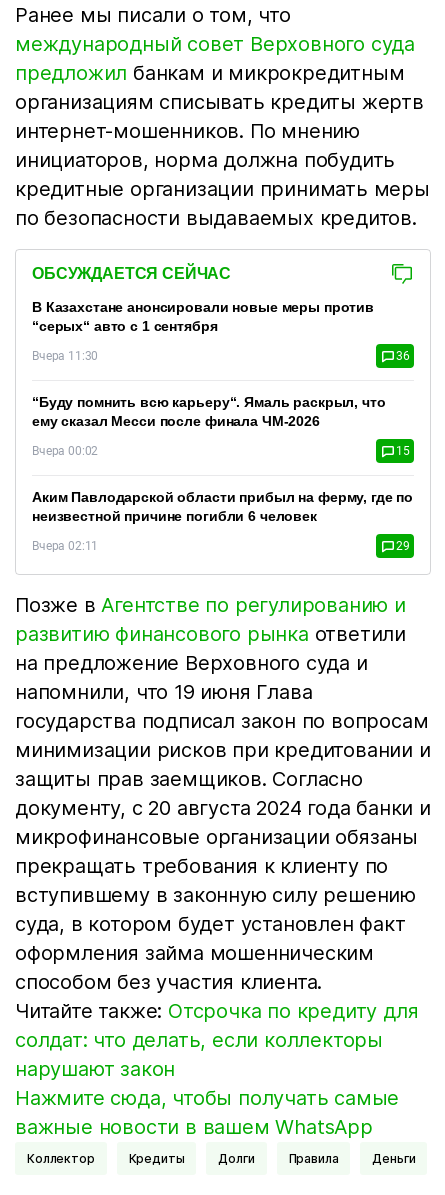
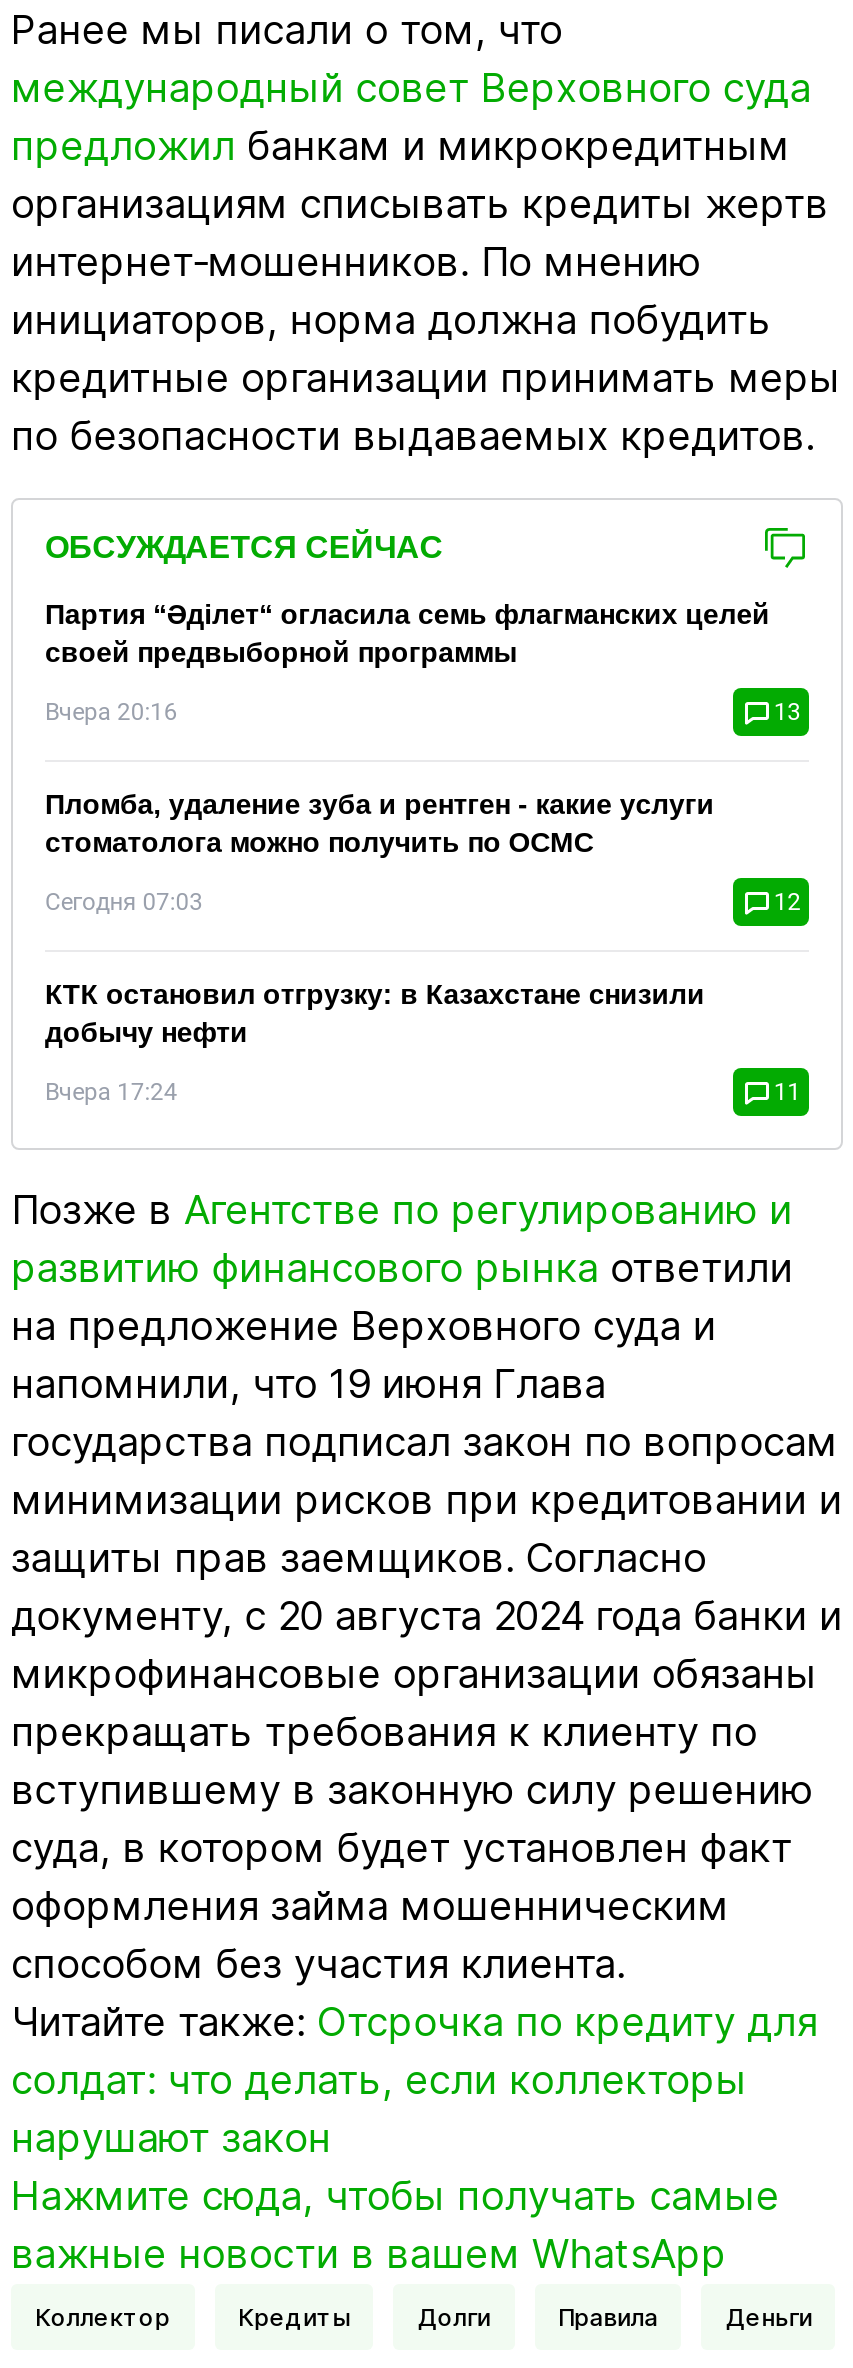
- В Казахстане анонсировали новые меры против
- “серых“ авто с 1 сентября
+ Партия “Әділет“ огласила семь флагманских целей
+ своей предвыборной программы

- Вчера 11:30
- 36
+ Вчера 20:16
+ 13

- “Буду помнить всю карьеру“. Ямаль раскрыл, что
- ему сказал Месси после финала ЧМ-2026
+ Пломба, удаление зуба и рентген - какие услуги
+ стоматолога можно получить по ОСМС

- Вчера 00:02
- 15
+ Сегодня 07:03
+ 12

- Аким Павлодарской области прибыл на ферму, где по
- неизвестной причине погибли 6 человек
+ КТК остановил отгрузку: в Казахстане снизили
+ добычу нефти

- Вчера 02:11
- 29
+ Вчера 17:24
+ 11
